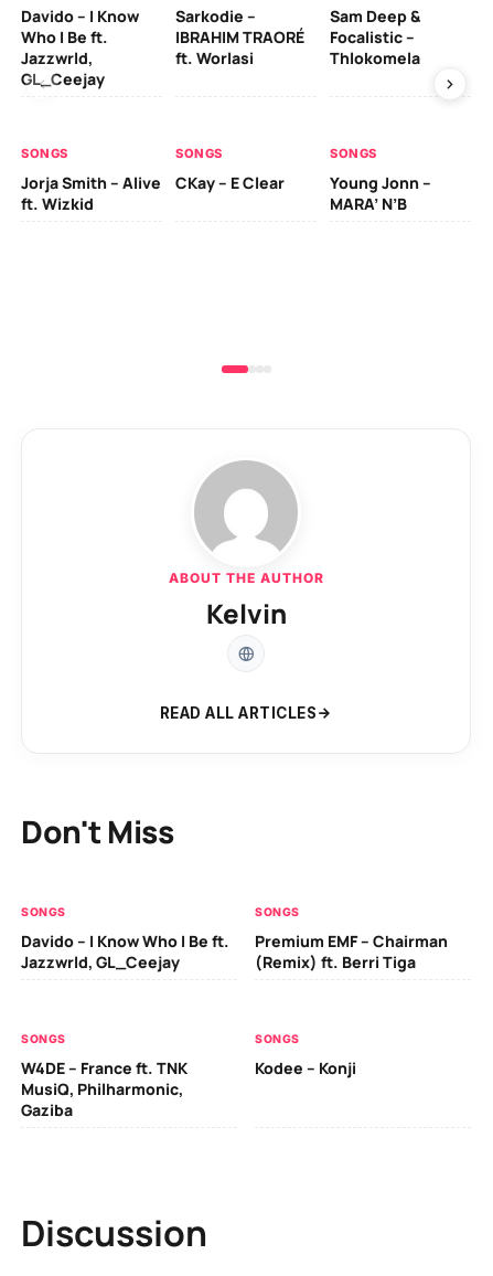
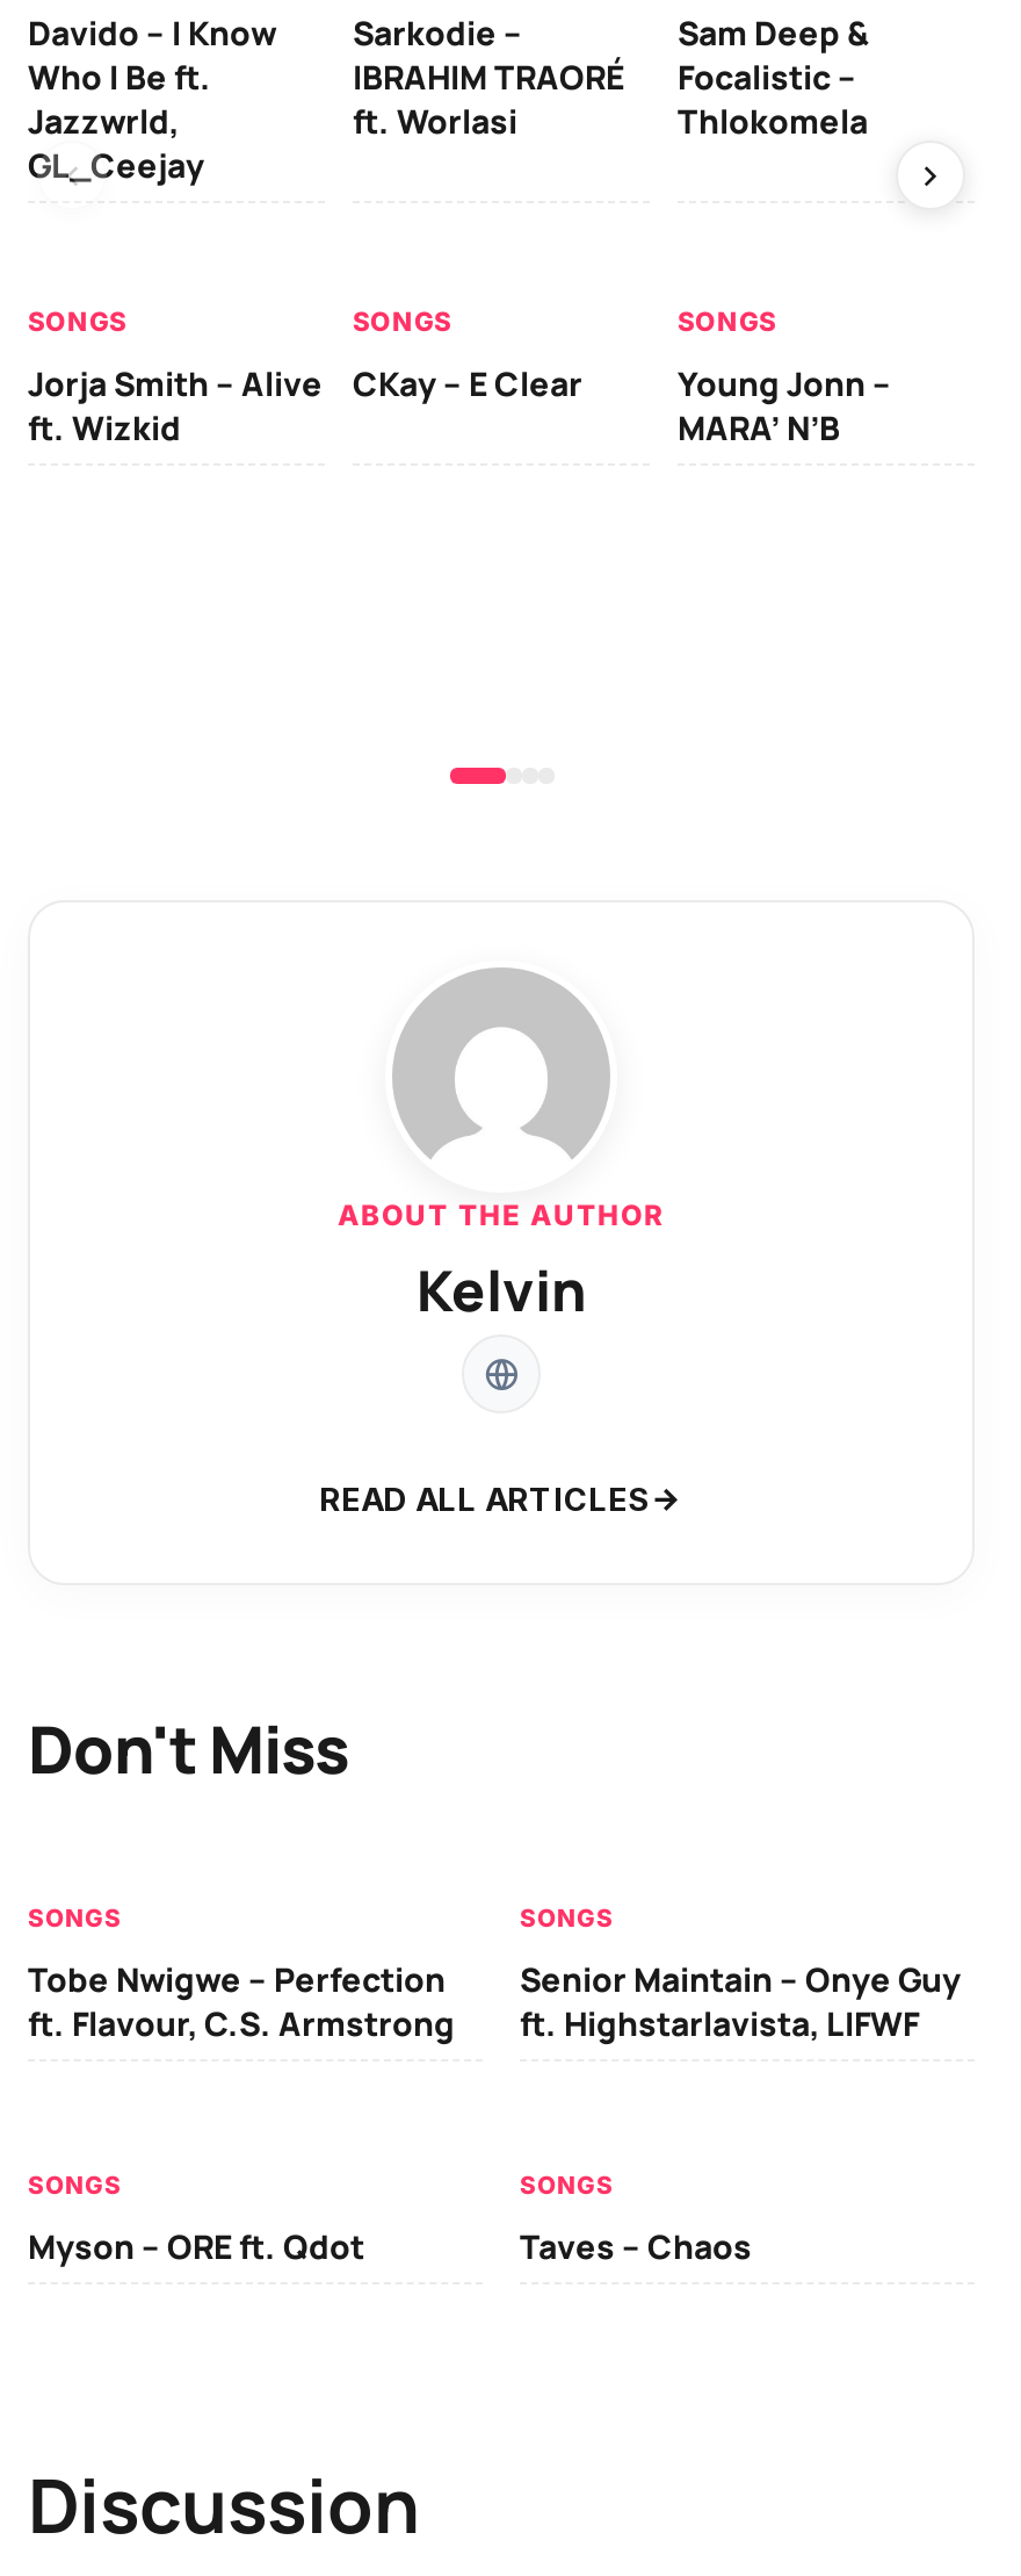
- Davido – I Know Who I Be ft.
- Jazzwrld, GL_Ceejay
+ Tobe Nwigwe – Perfection
+ ft. Flavour, C.S. Armstrong

- Premium EMF – Chairman
- (Remix) ft. Berri Tiga
+ Senior Maintain – Onye Guy
+ ft. Highstarlavista, LIFWF

- W4DE – France ft. TNK
- MusiQ, Philharmonic,
- Gaziba
+ Myson – ORE ft. Qdot

- Kodee – Konji
+ Taves – Chaos
